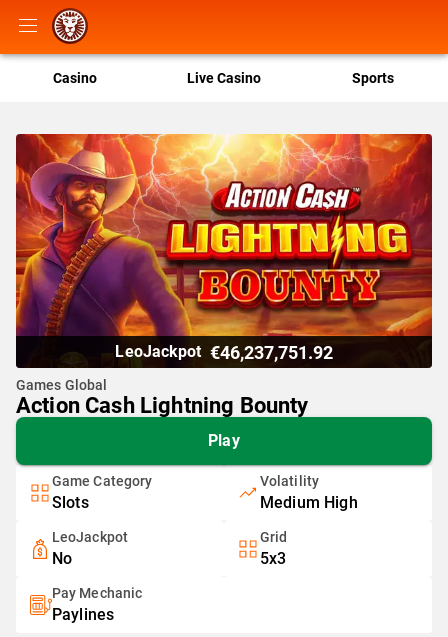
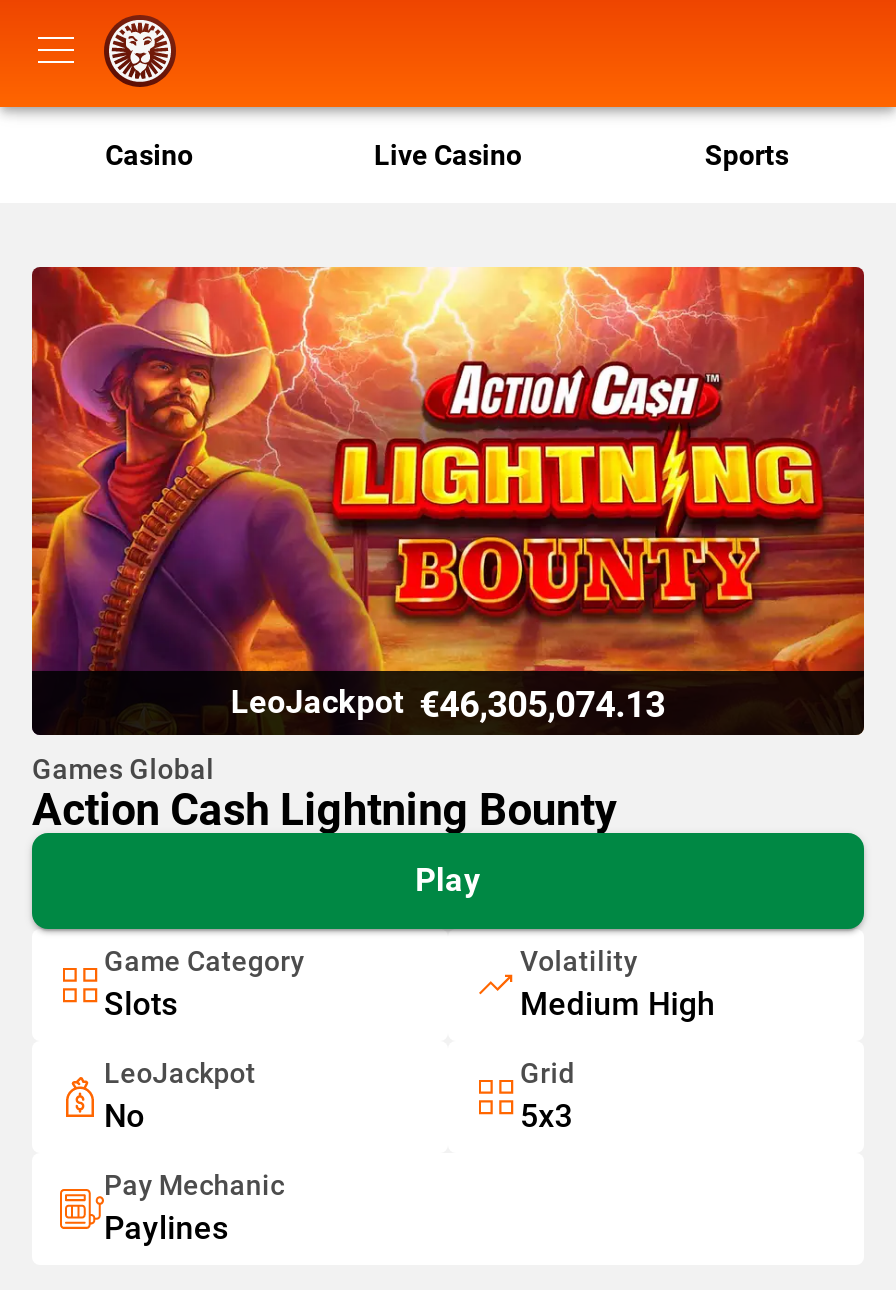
- LeoJackpot €46,237,751.92
+ LeoJackpot €46,305,074.13
